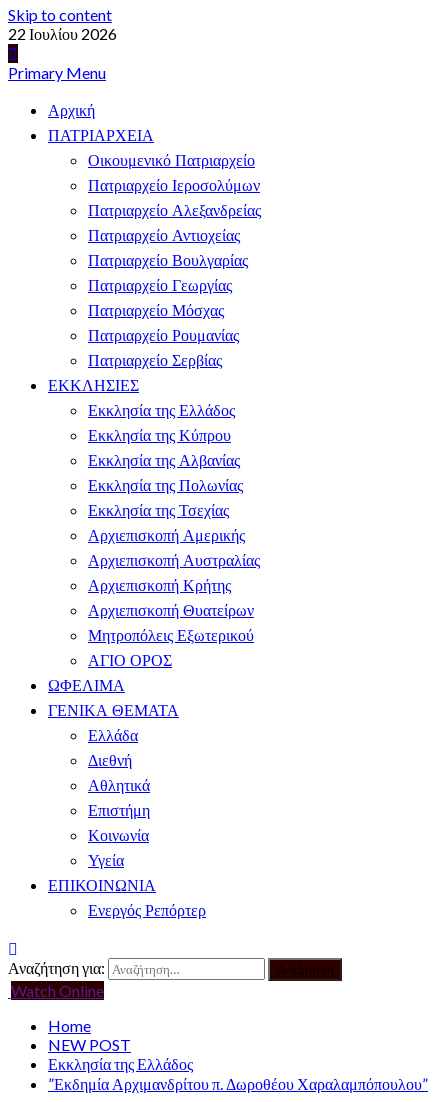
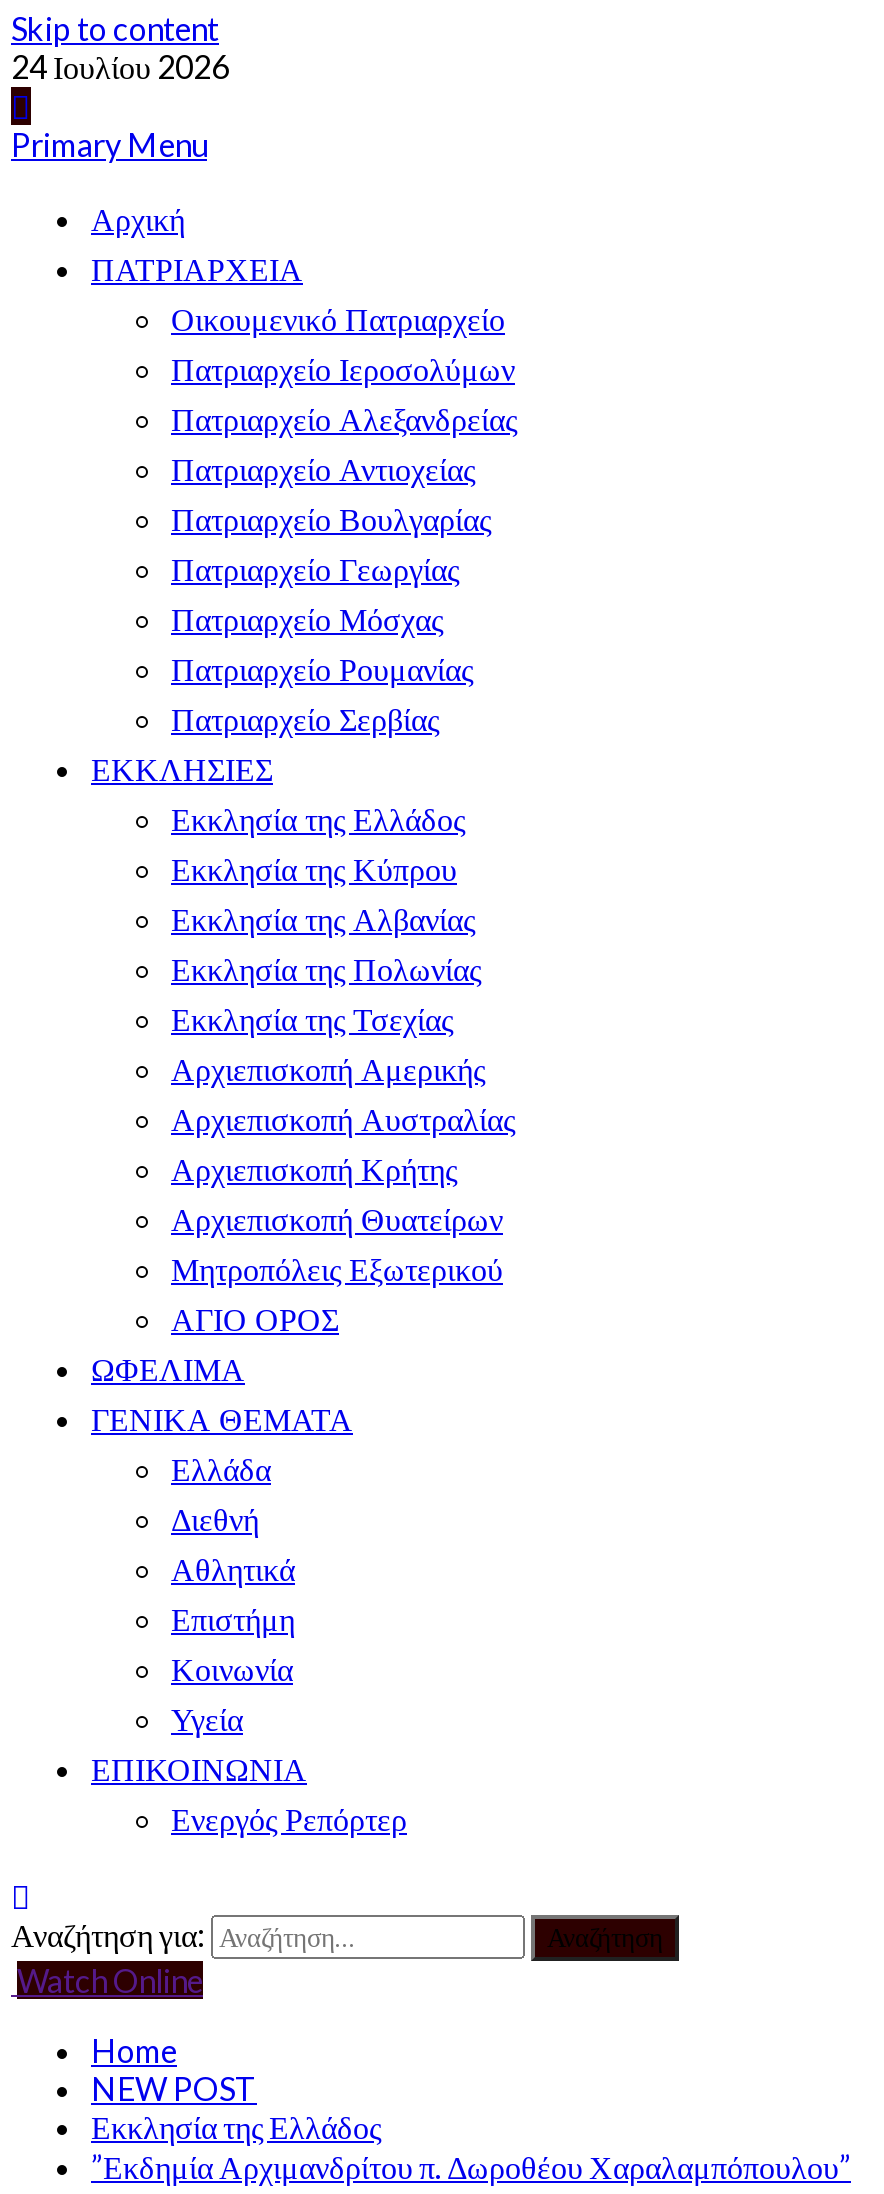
- 22 Ιουλίου 2026
+ 24 Ιουλίου 2026
